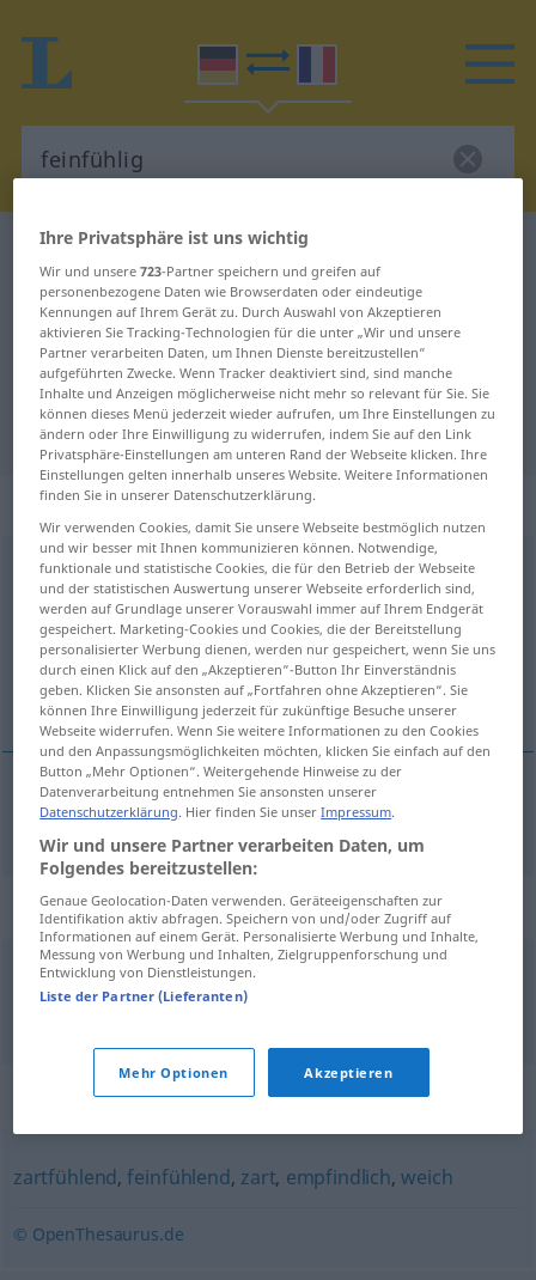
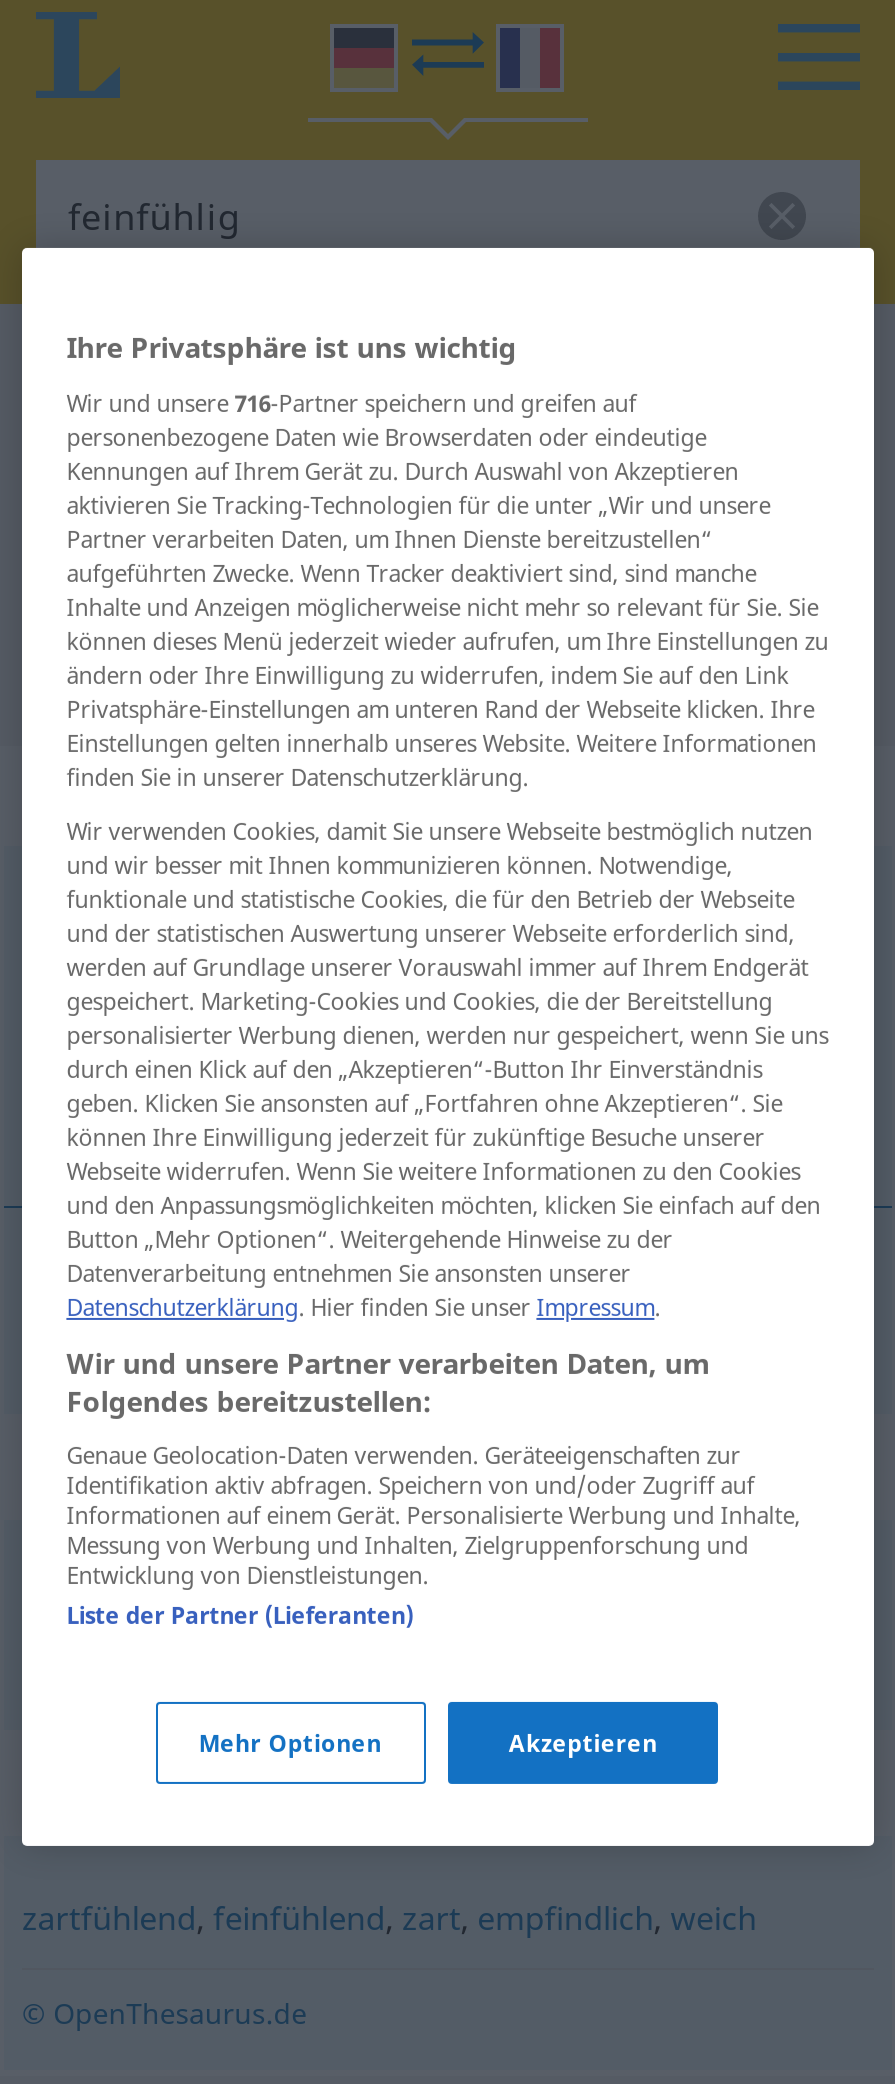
- Wir und unsere 723-Partner speichern und greifen auf
+ Wir und unsere 716-Partner speichern und greifen auf
